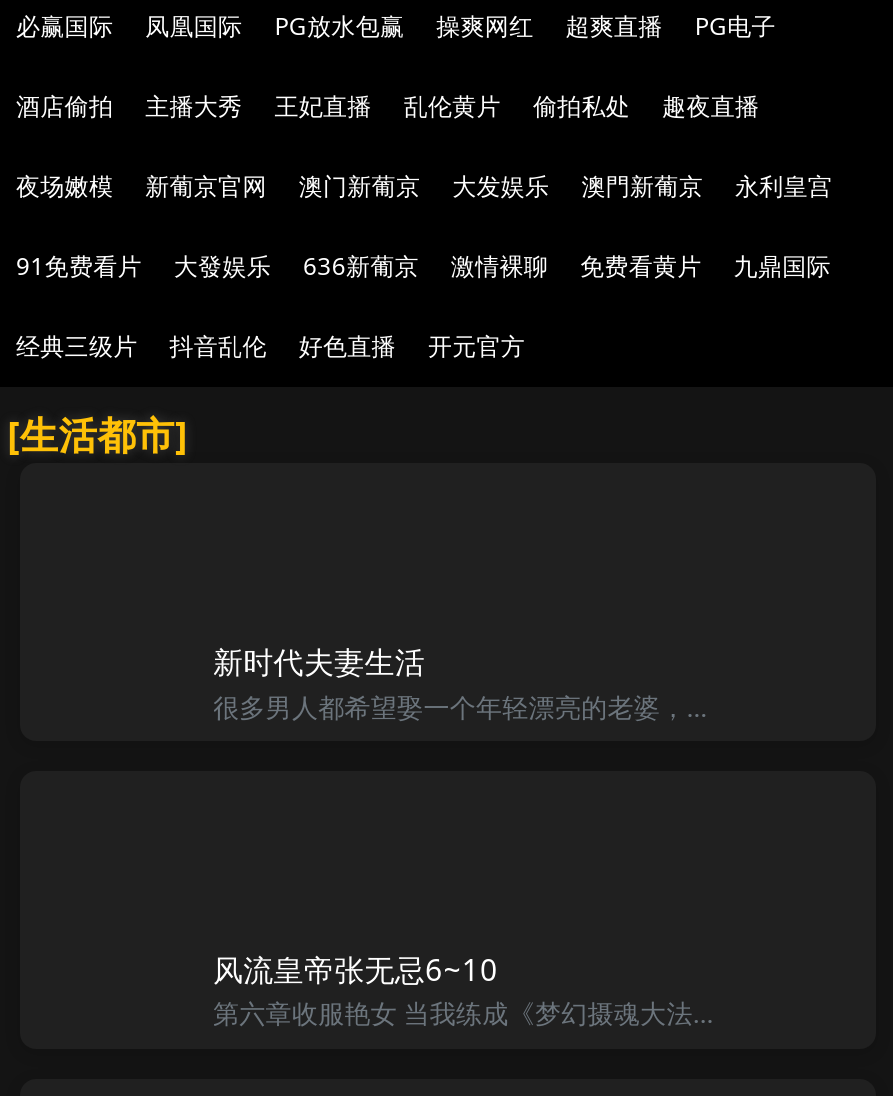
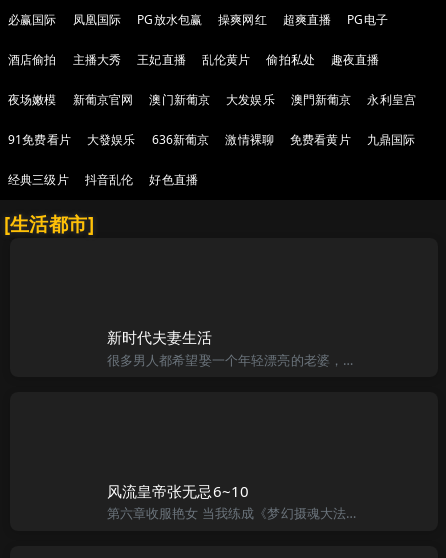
- 开元官方
